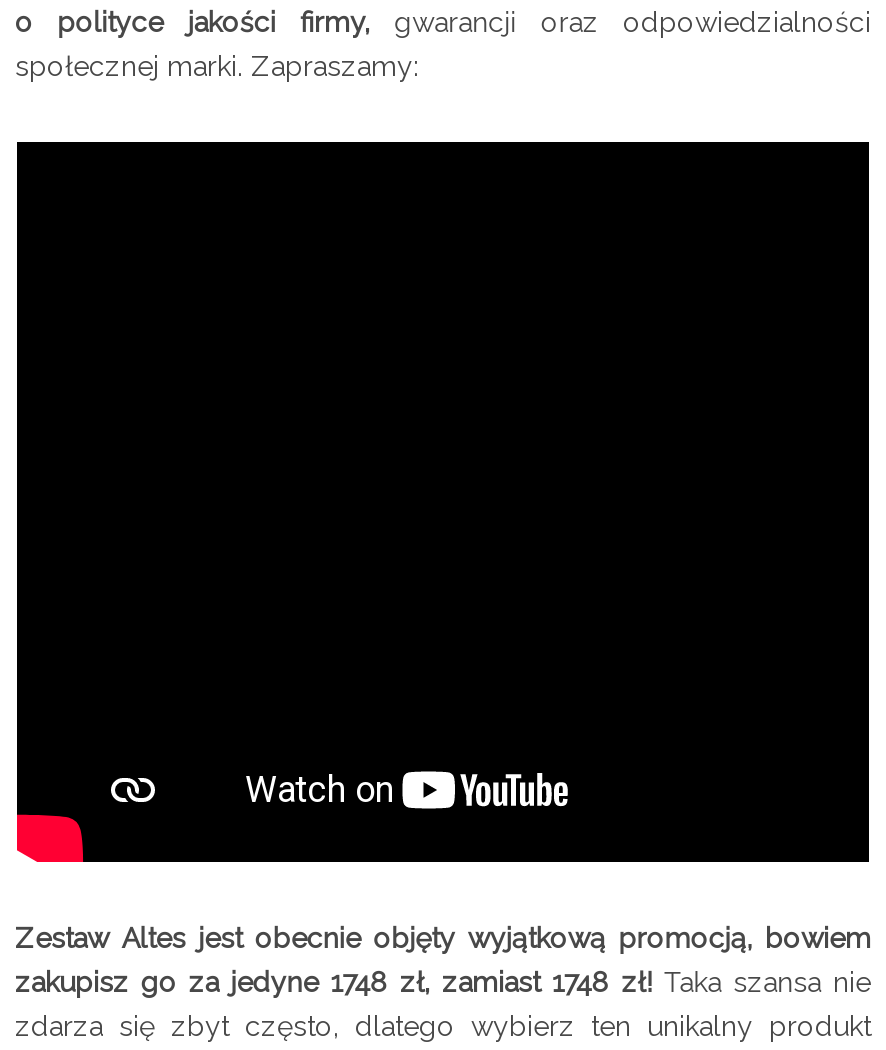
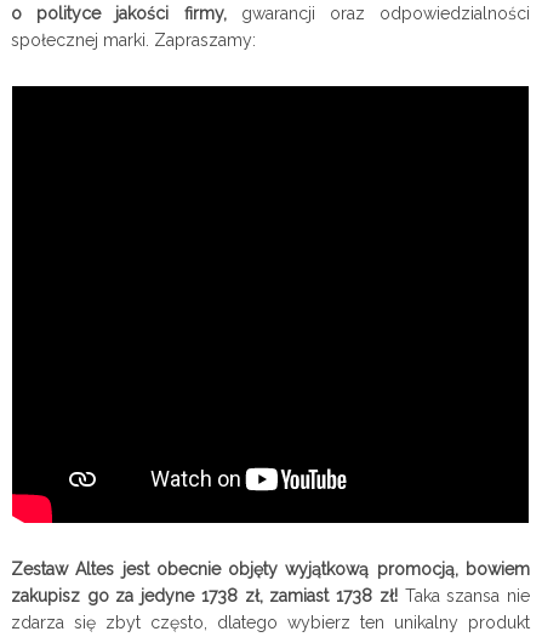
- zakupisz go za jedyne 1748 zł, zamiast 1748 zł! Taka szansa nie
+ zakupisz go za jedyne 1738 zł, zamiast 1738 zł! Taka szansa nie
